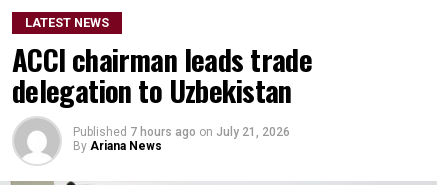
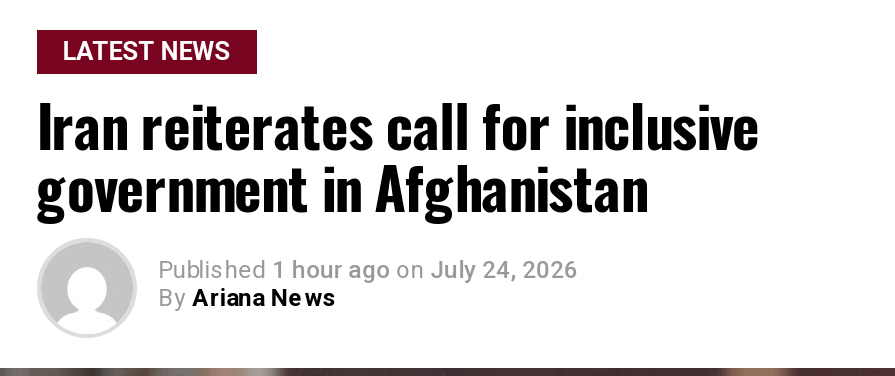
- ACCI chairman leads trade
- delegation to Uzbekistan
- Published 7 hours ago on July 21, 2026
+ Iran reiterates call for inclusive
+ government in Afghanistan
+ Published 1 hour ago on July 24, 2026
